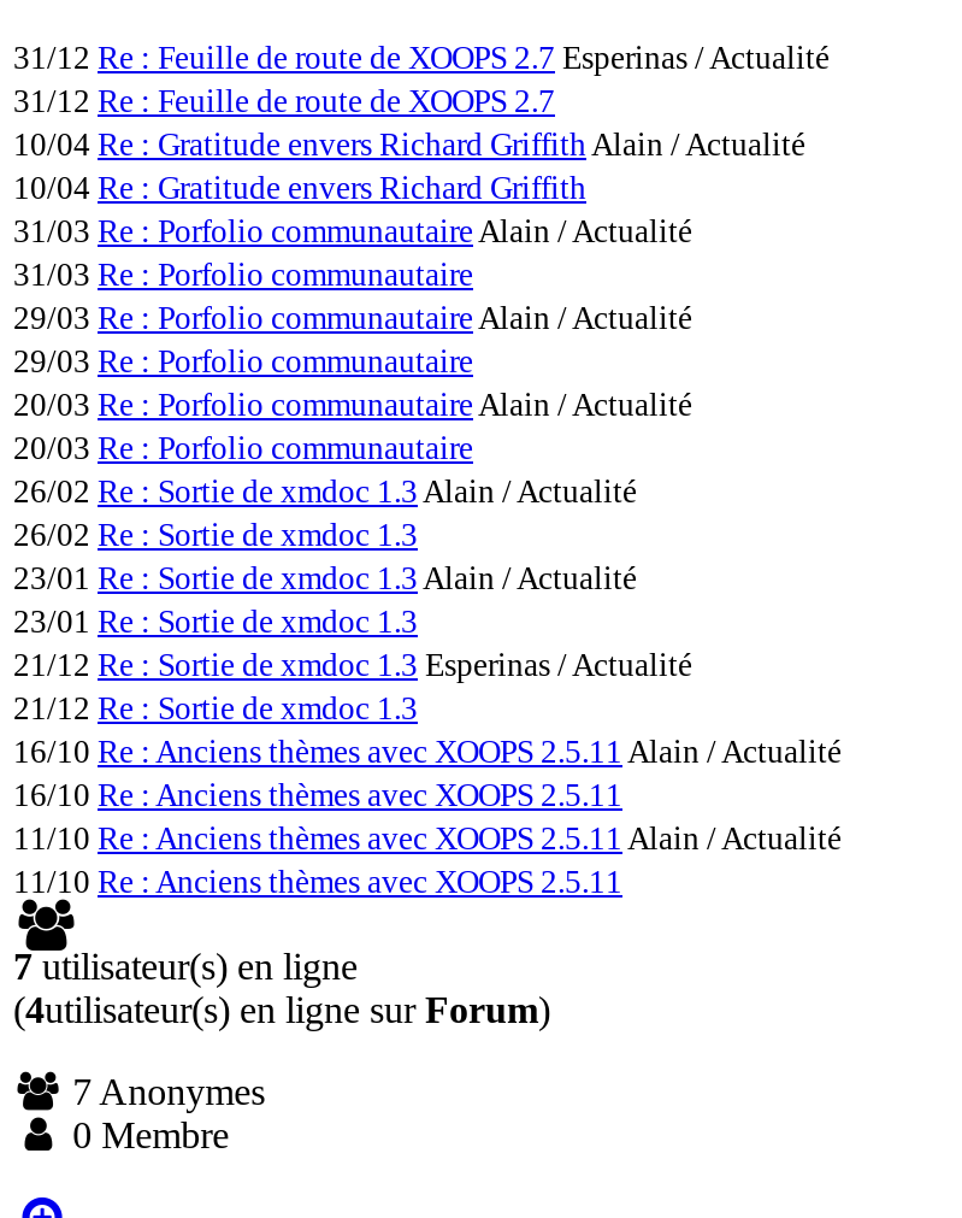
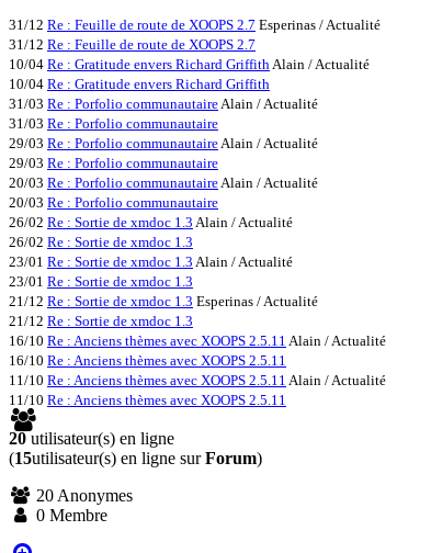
- 7utilisateur(s) en ligne
+ 20utilisateur(s) en ligne

- (4utilisateur(s) en ligne sur Forum)
+ (15utilisateur(s) en ligne sur Forum)

- 7 Anonymes
+ 20 Anonymes
